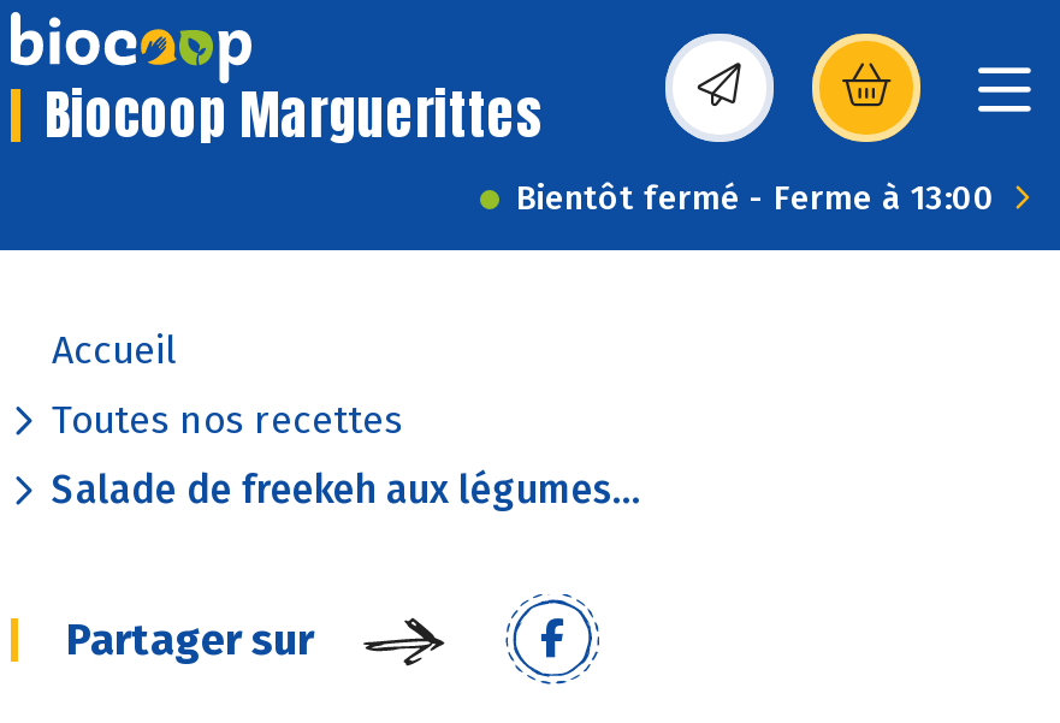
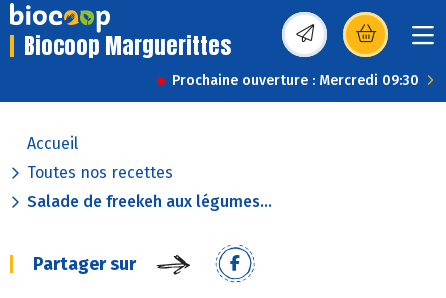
- Bientôt fermé - Ferme à 13:00
+ Prochaine ouverture : Mercredi 09:30
